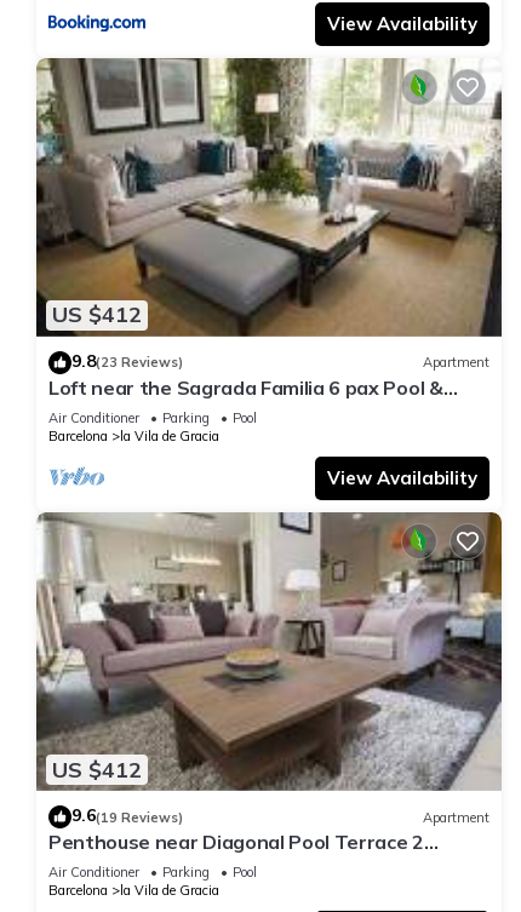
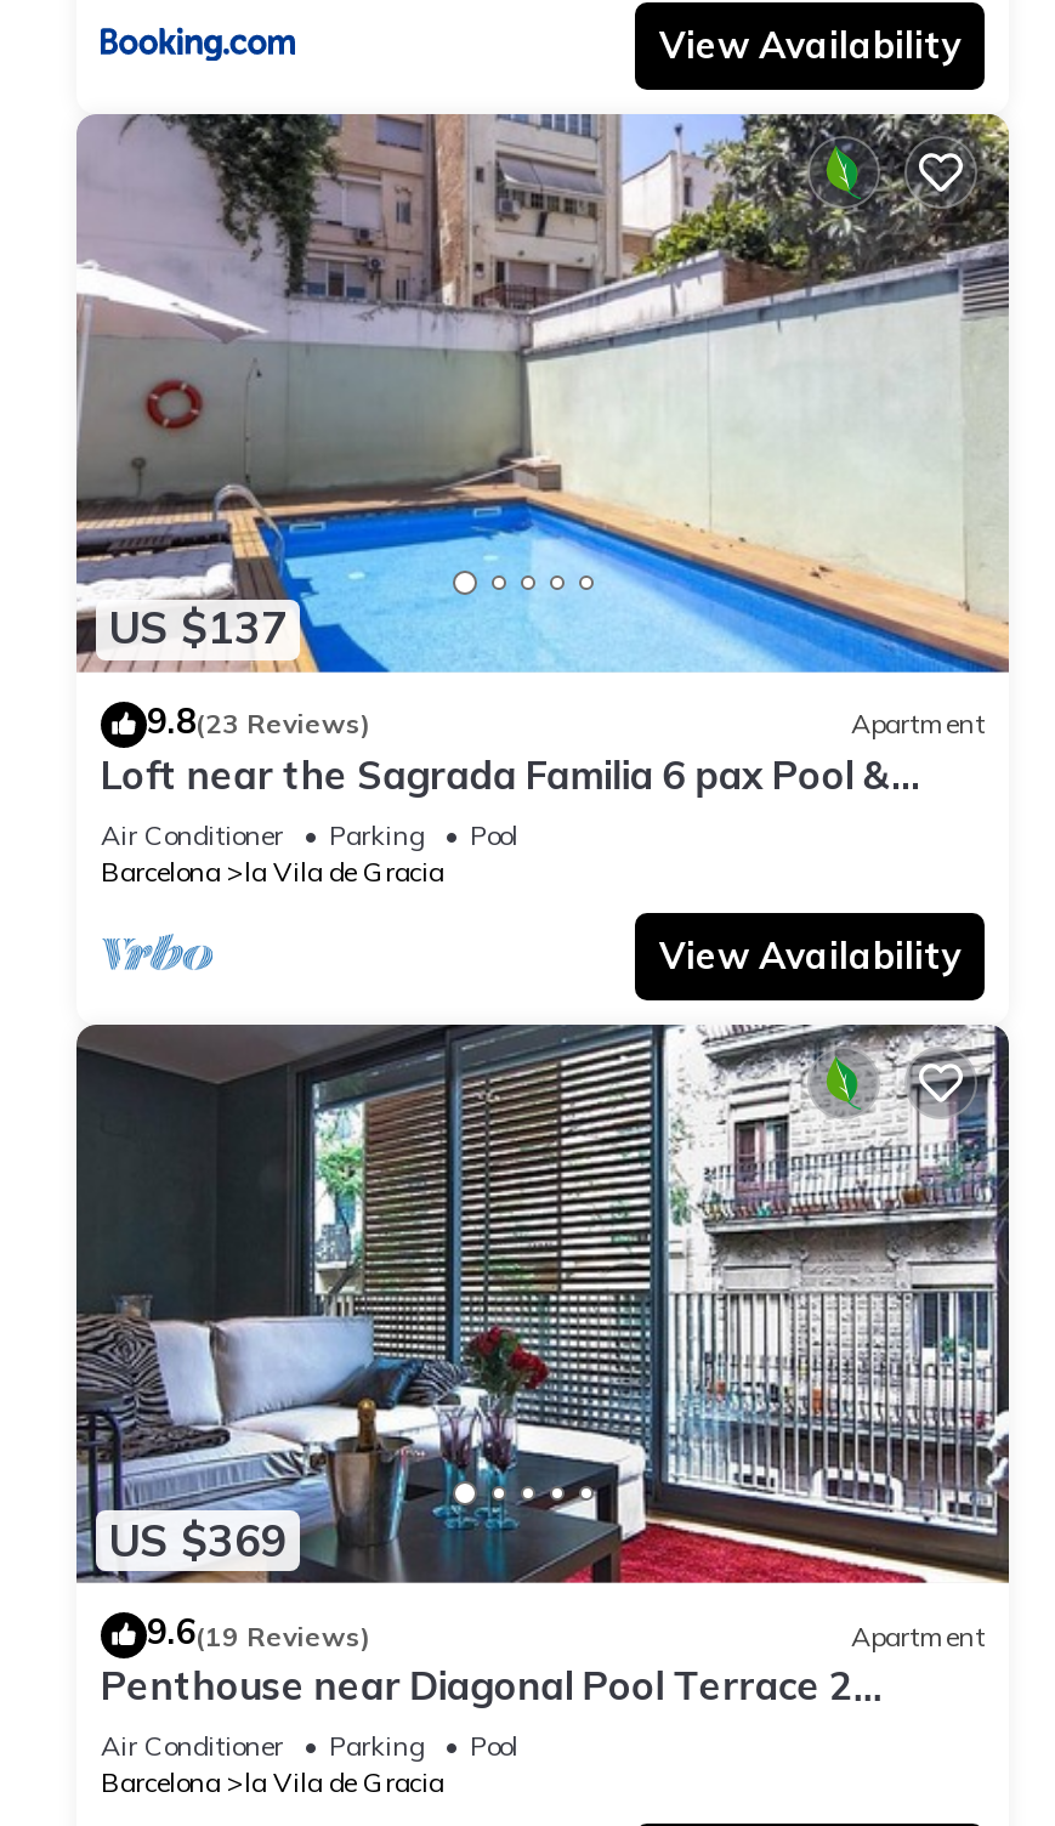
- [image]
- US $412
+ [image]
+ US $137

- [image]
- US $412
+ [image]
+ US $369
